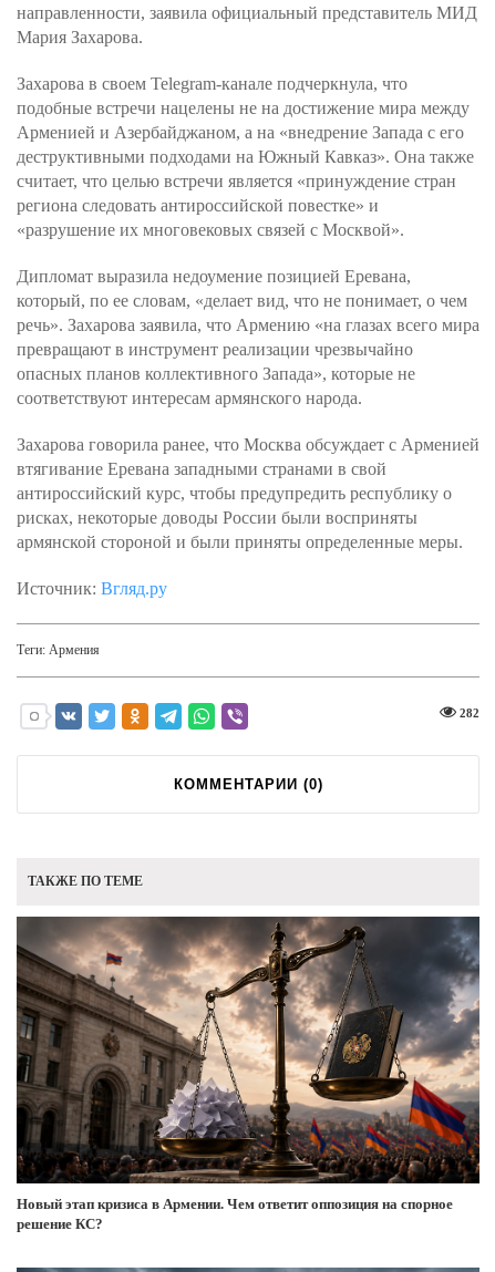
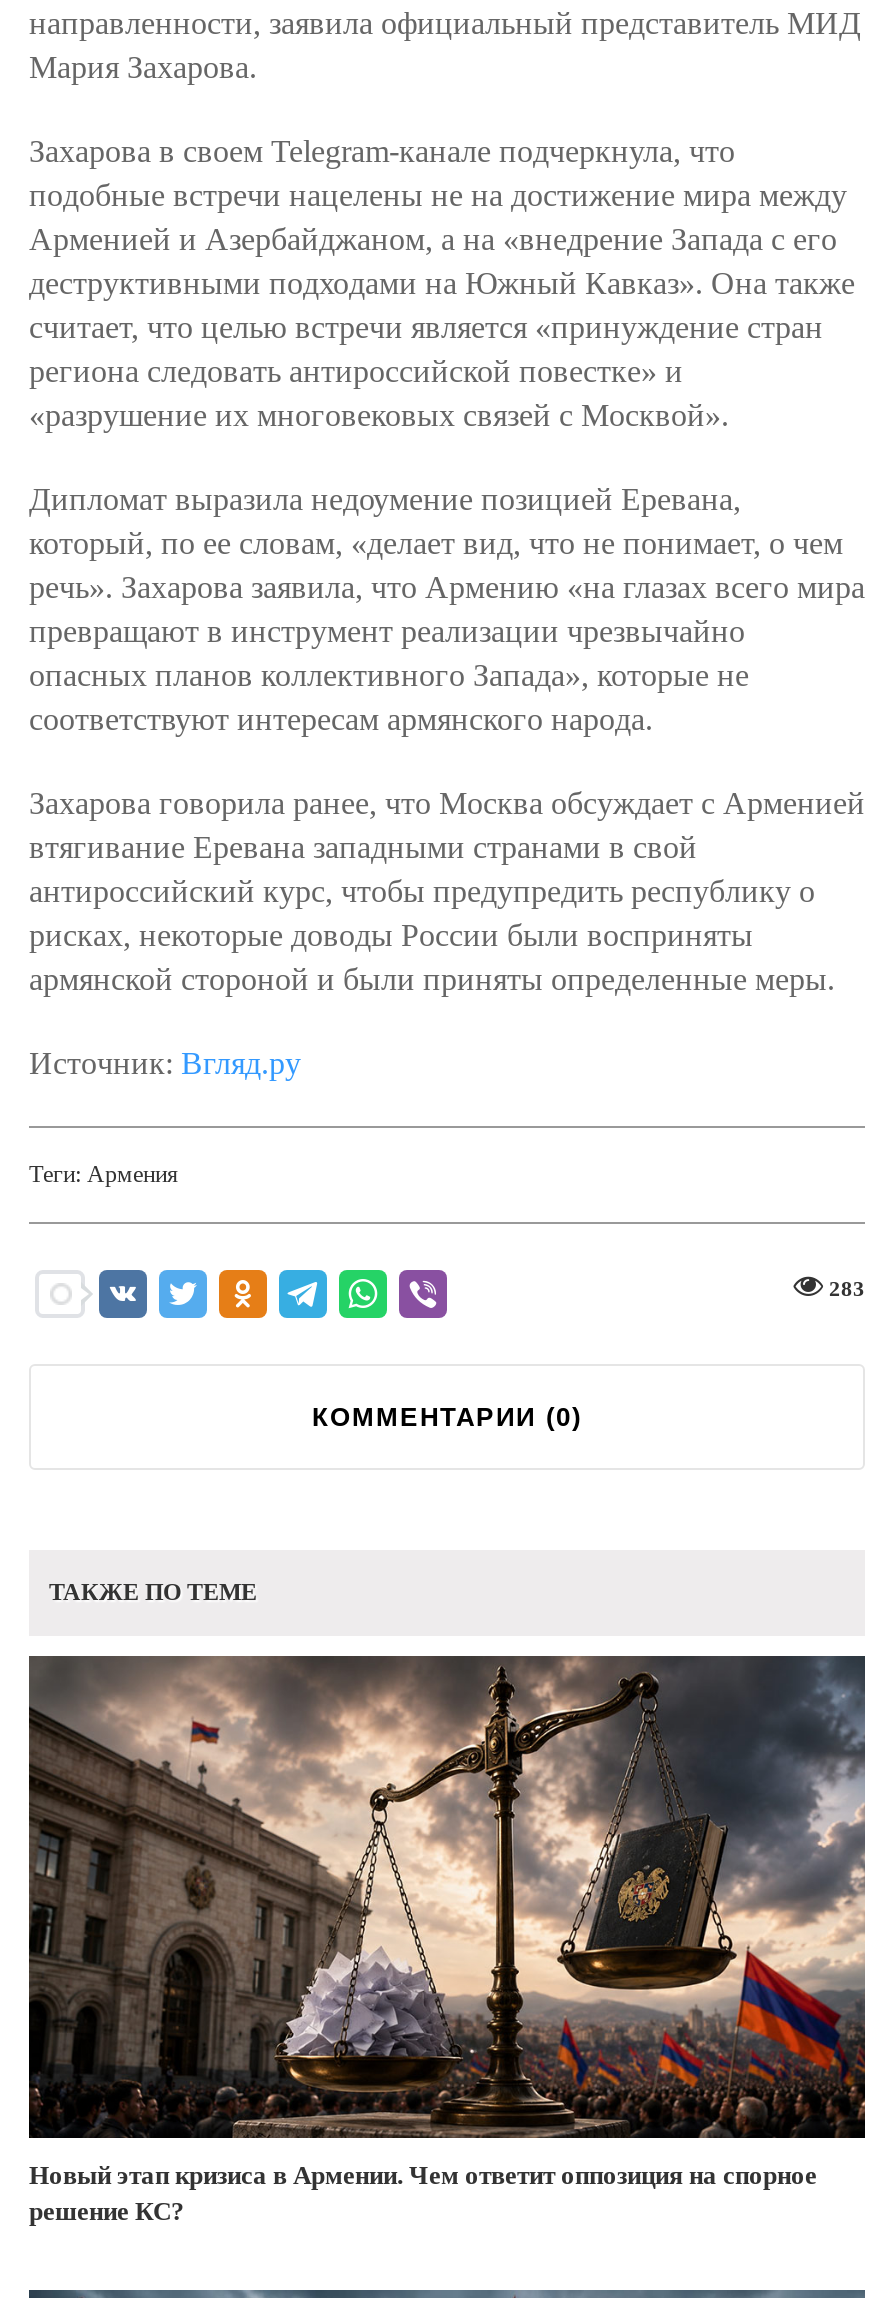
- 282
+ 283
